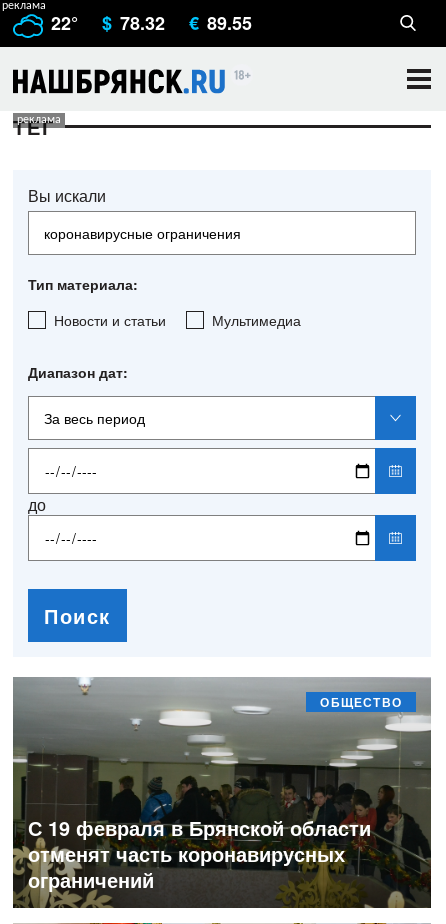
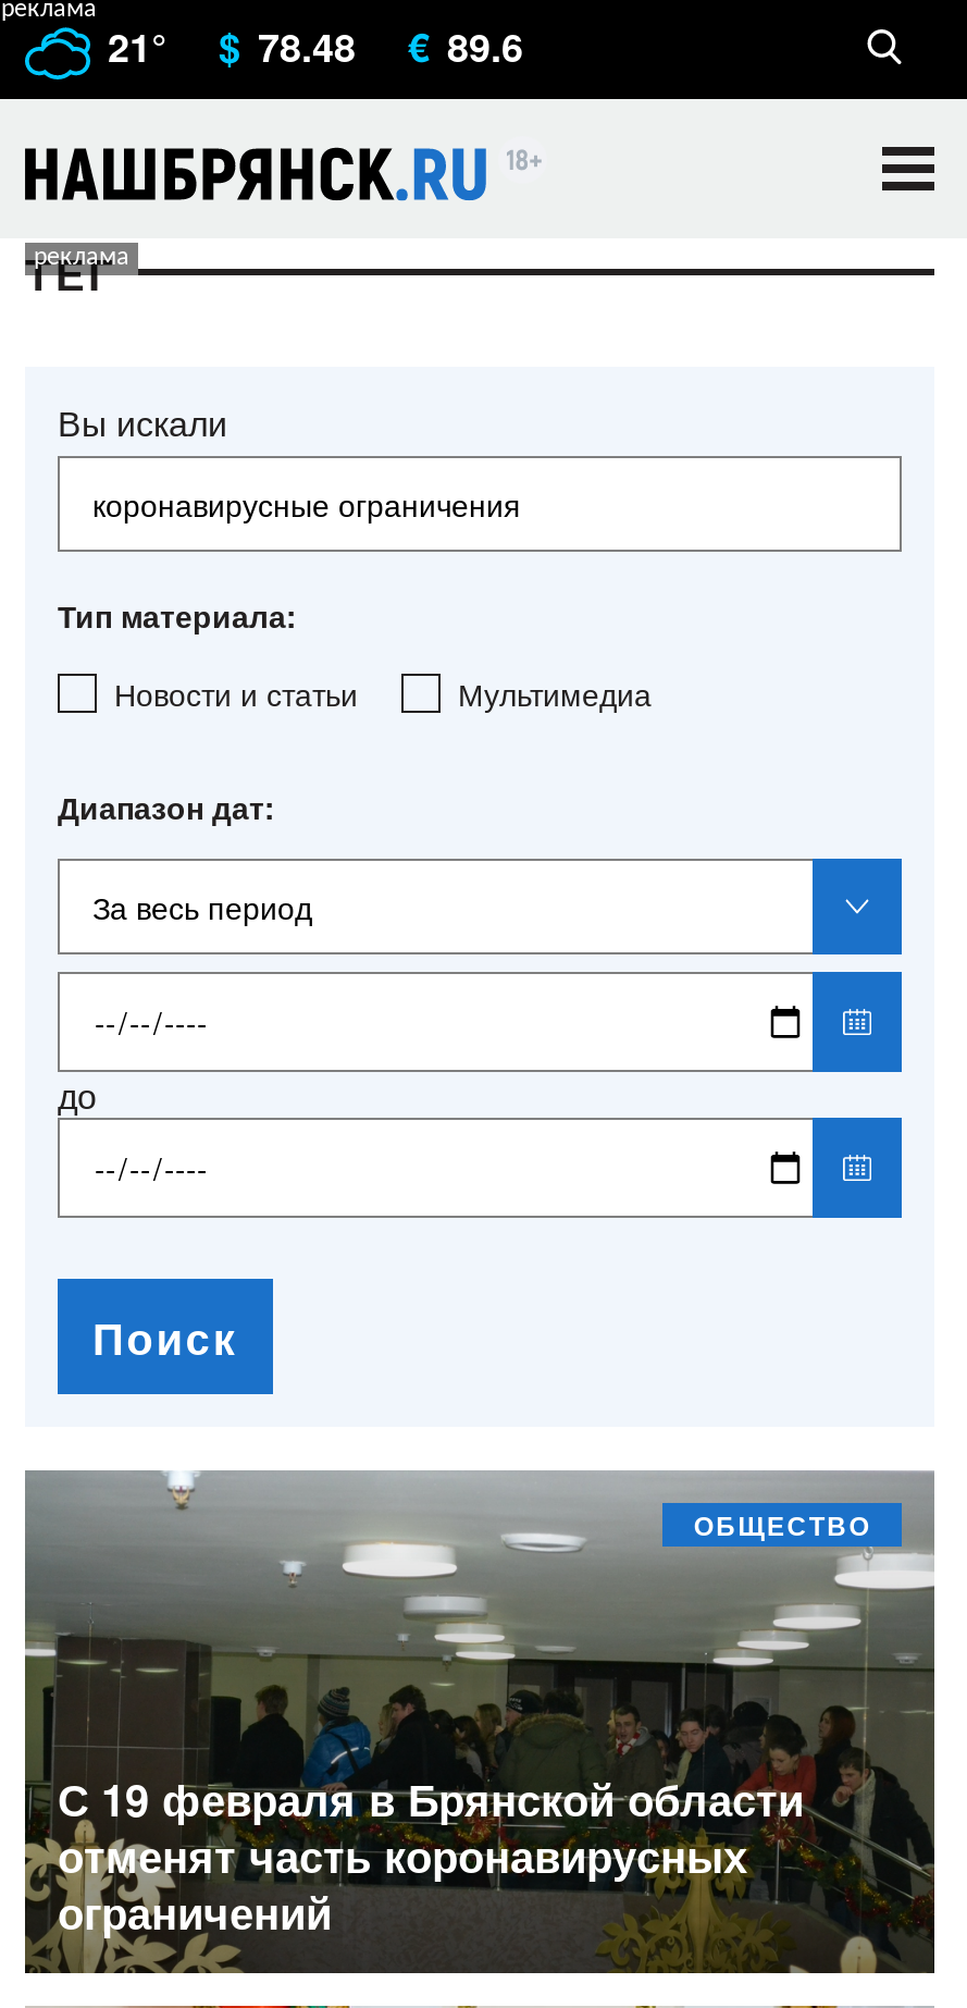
- 22°
+ 21°

- $ 78.32
+ $ 78.48

- € 89.55
+ € 89.6
